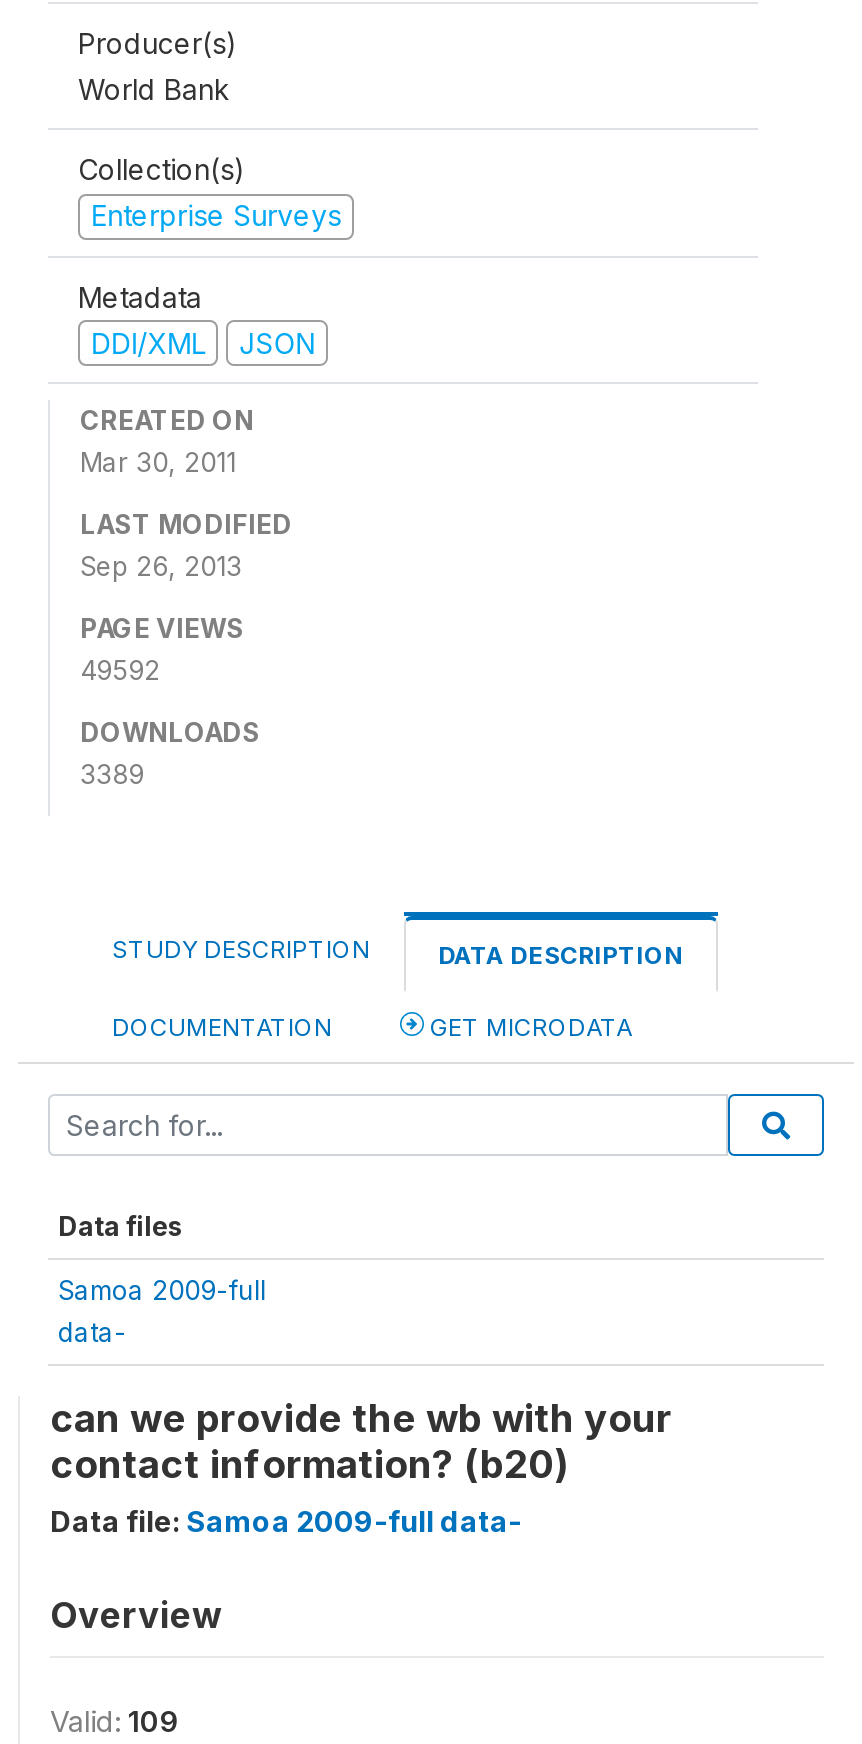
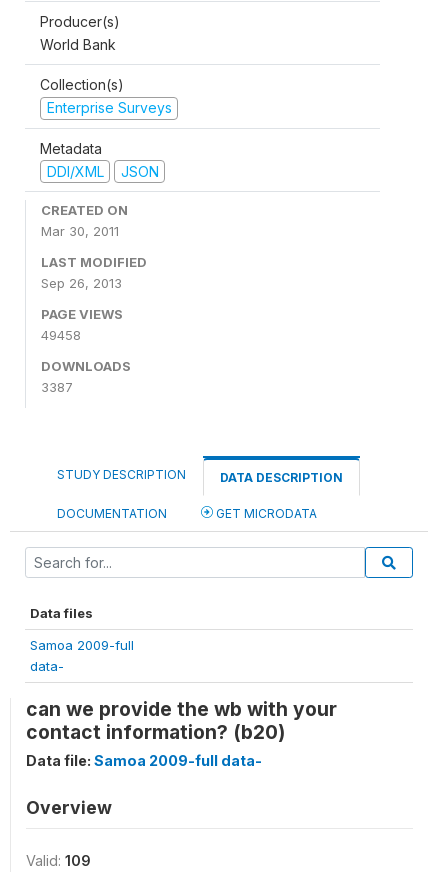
- 49592
+ 49458

- 3389
+ 3387
